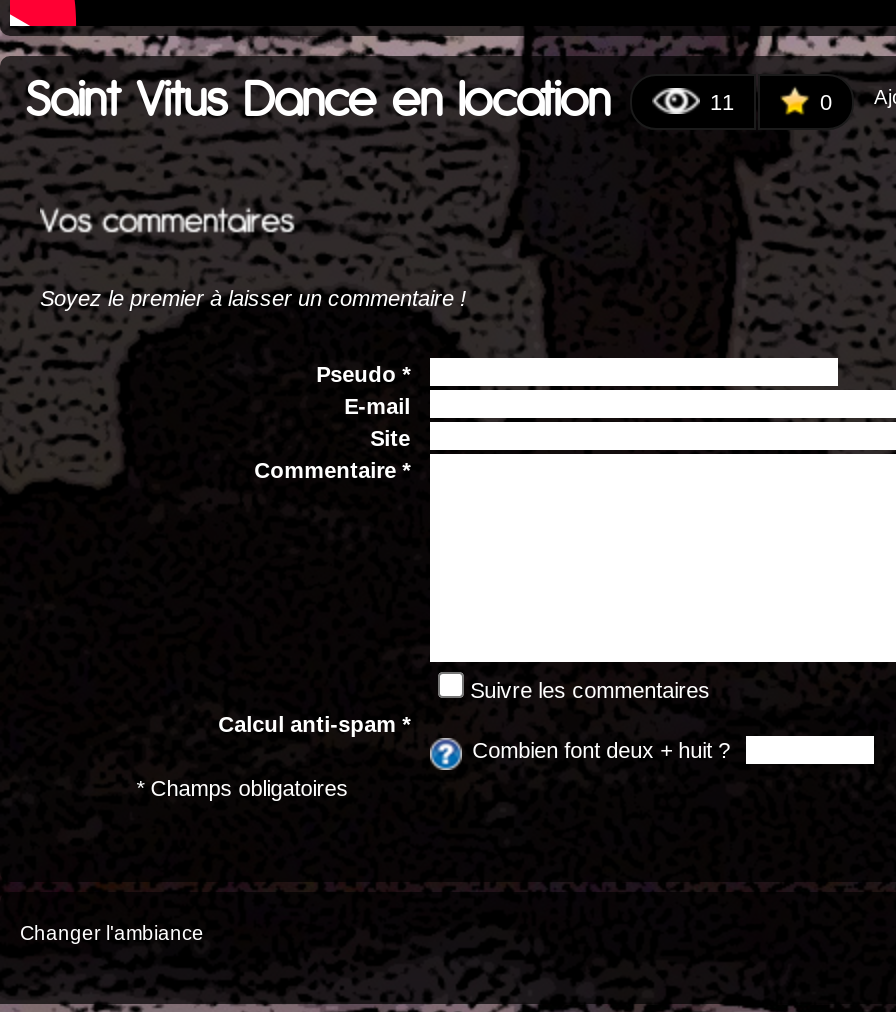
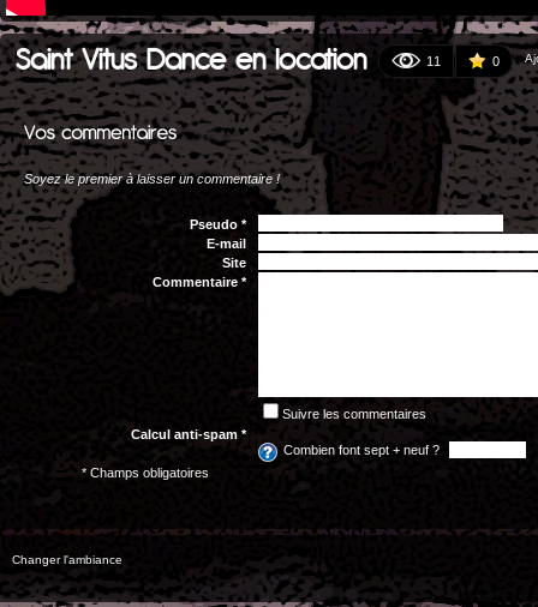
- Combien font deux + huit ?
+ Combien font sept + neuf ?
